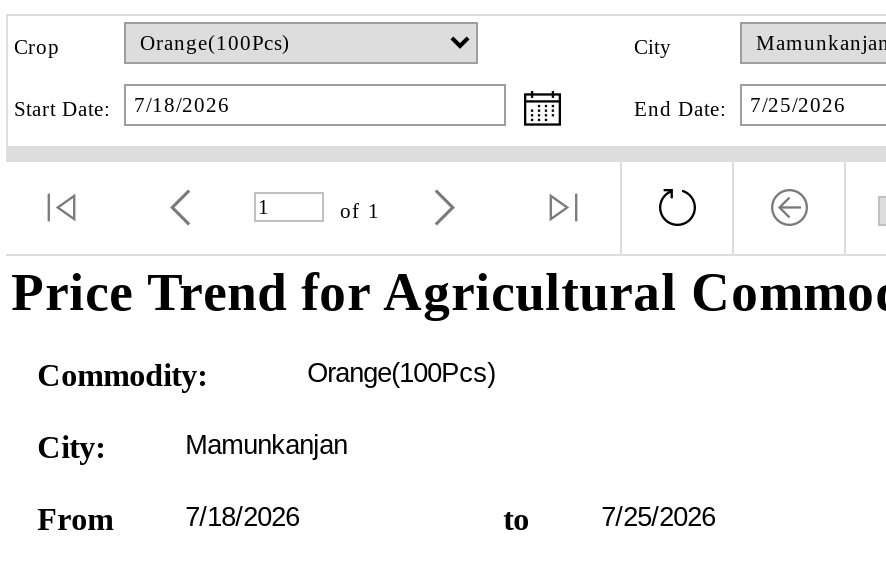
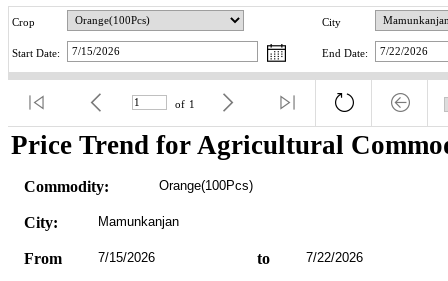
- 7/18/2026
+ 7/15/2026

- 7/25/2026
+ 7/22/2026
